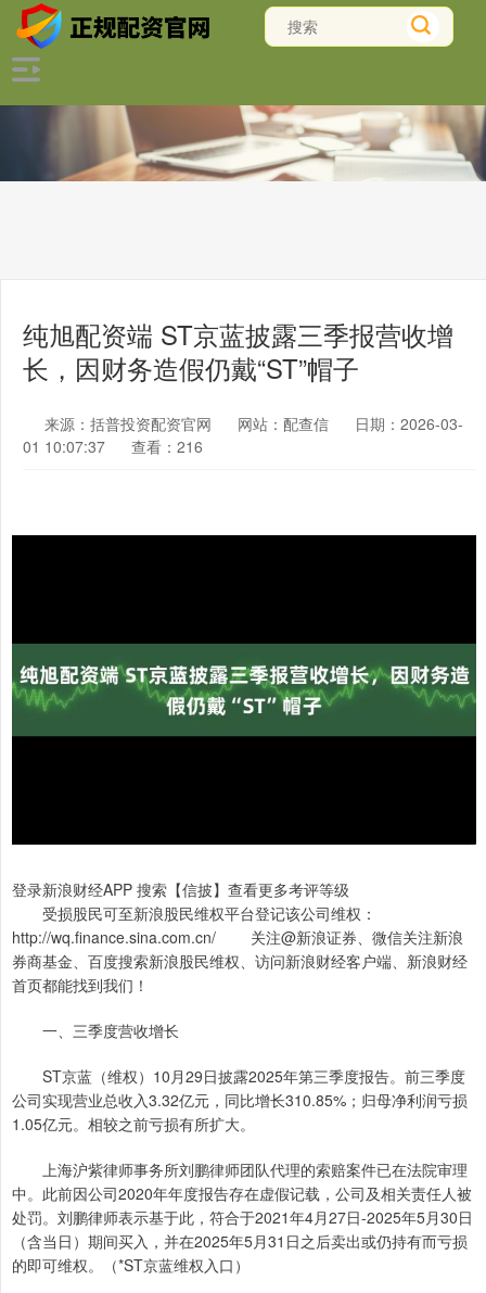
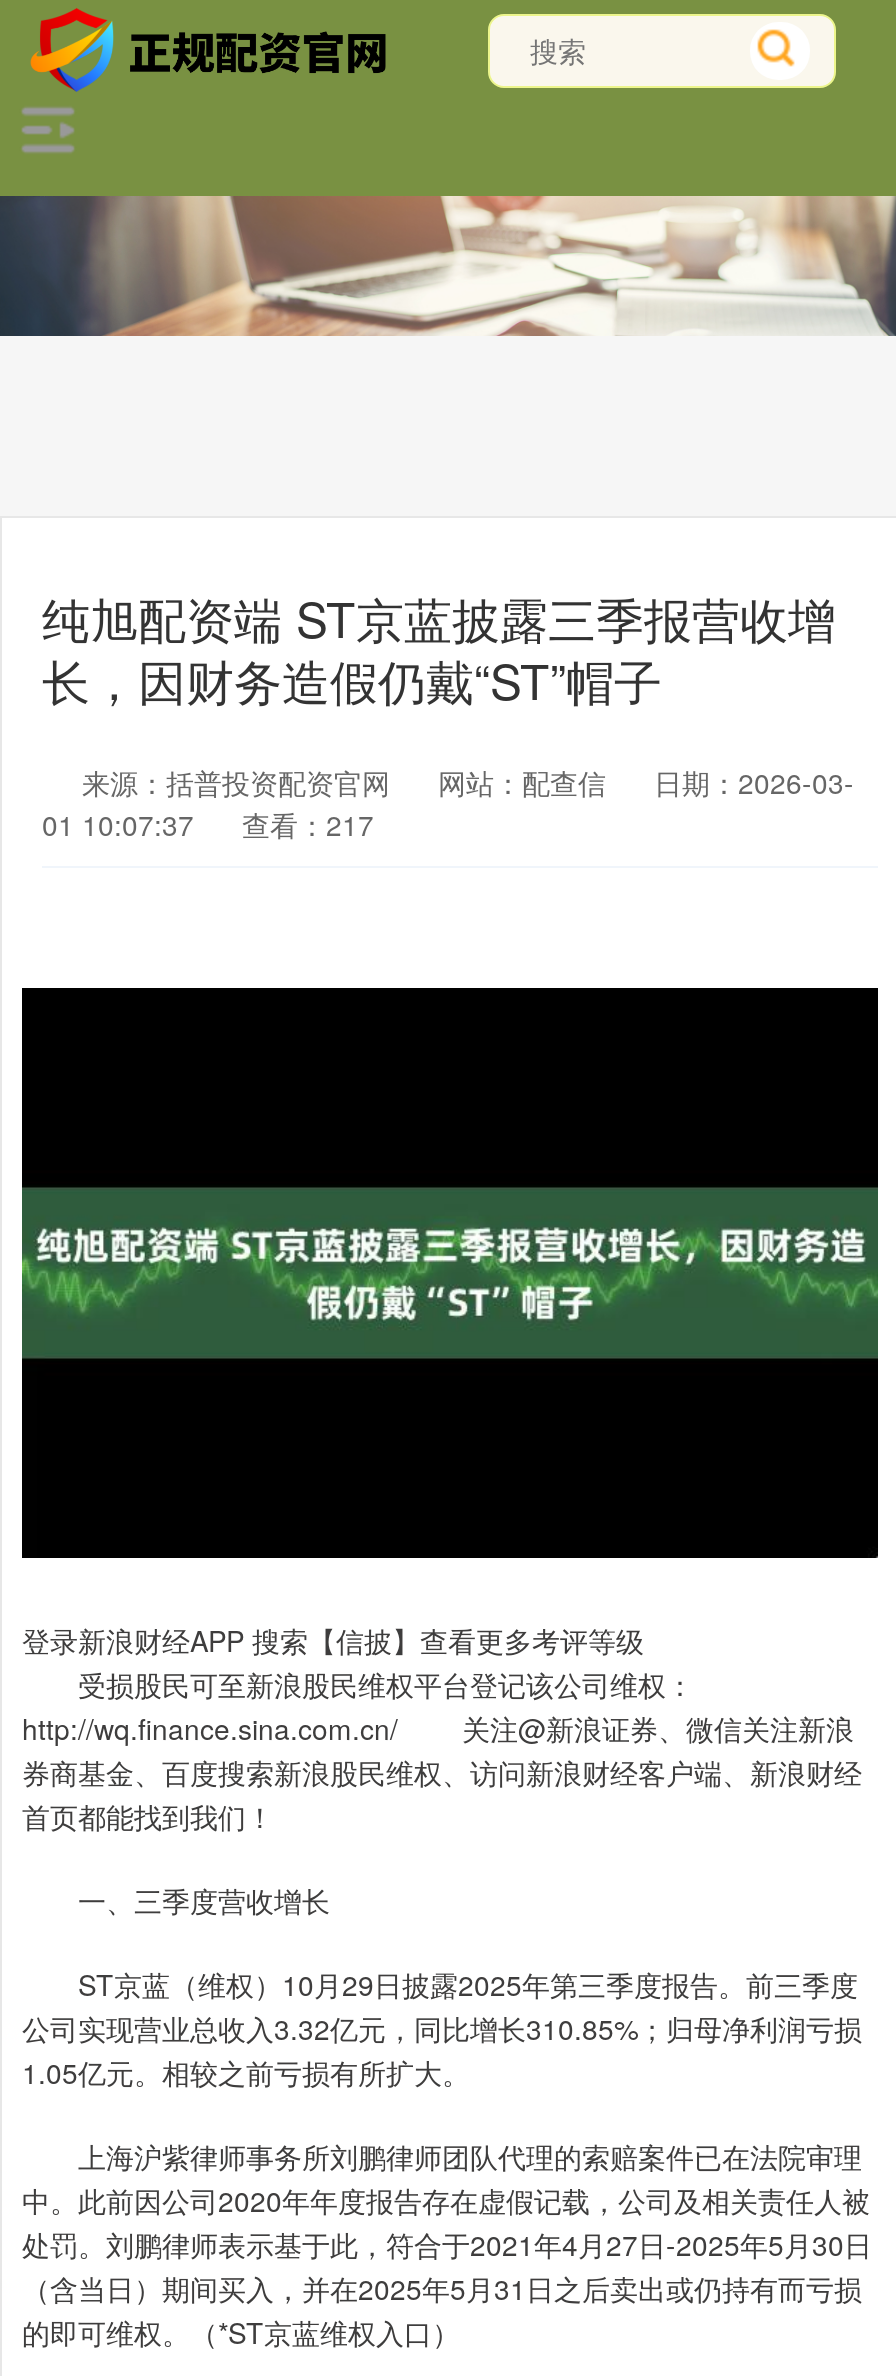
- 01 10:07:37 查看：216
+ 01 10:07:37 查看：217
